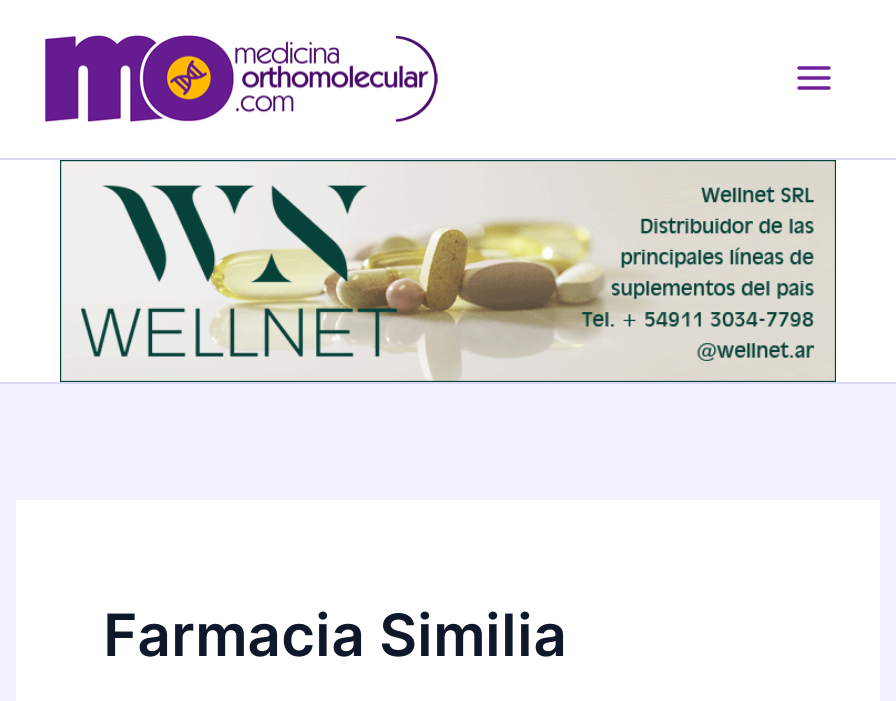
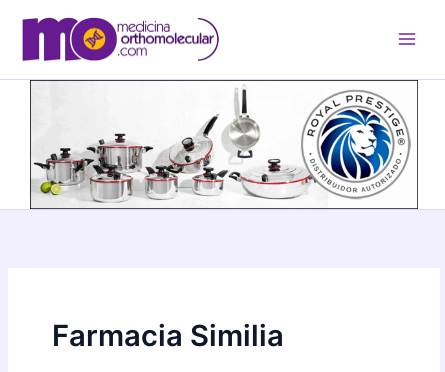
- [image]
+ [image]
